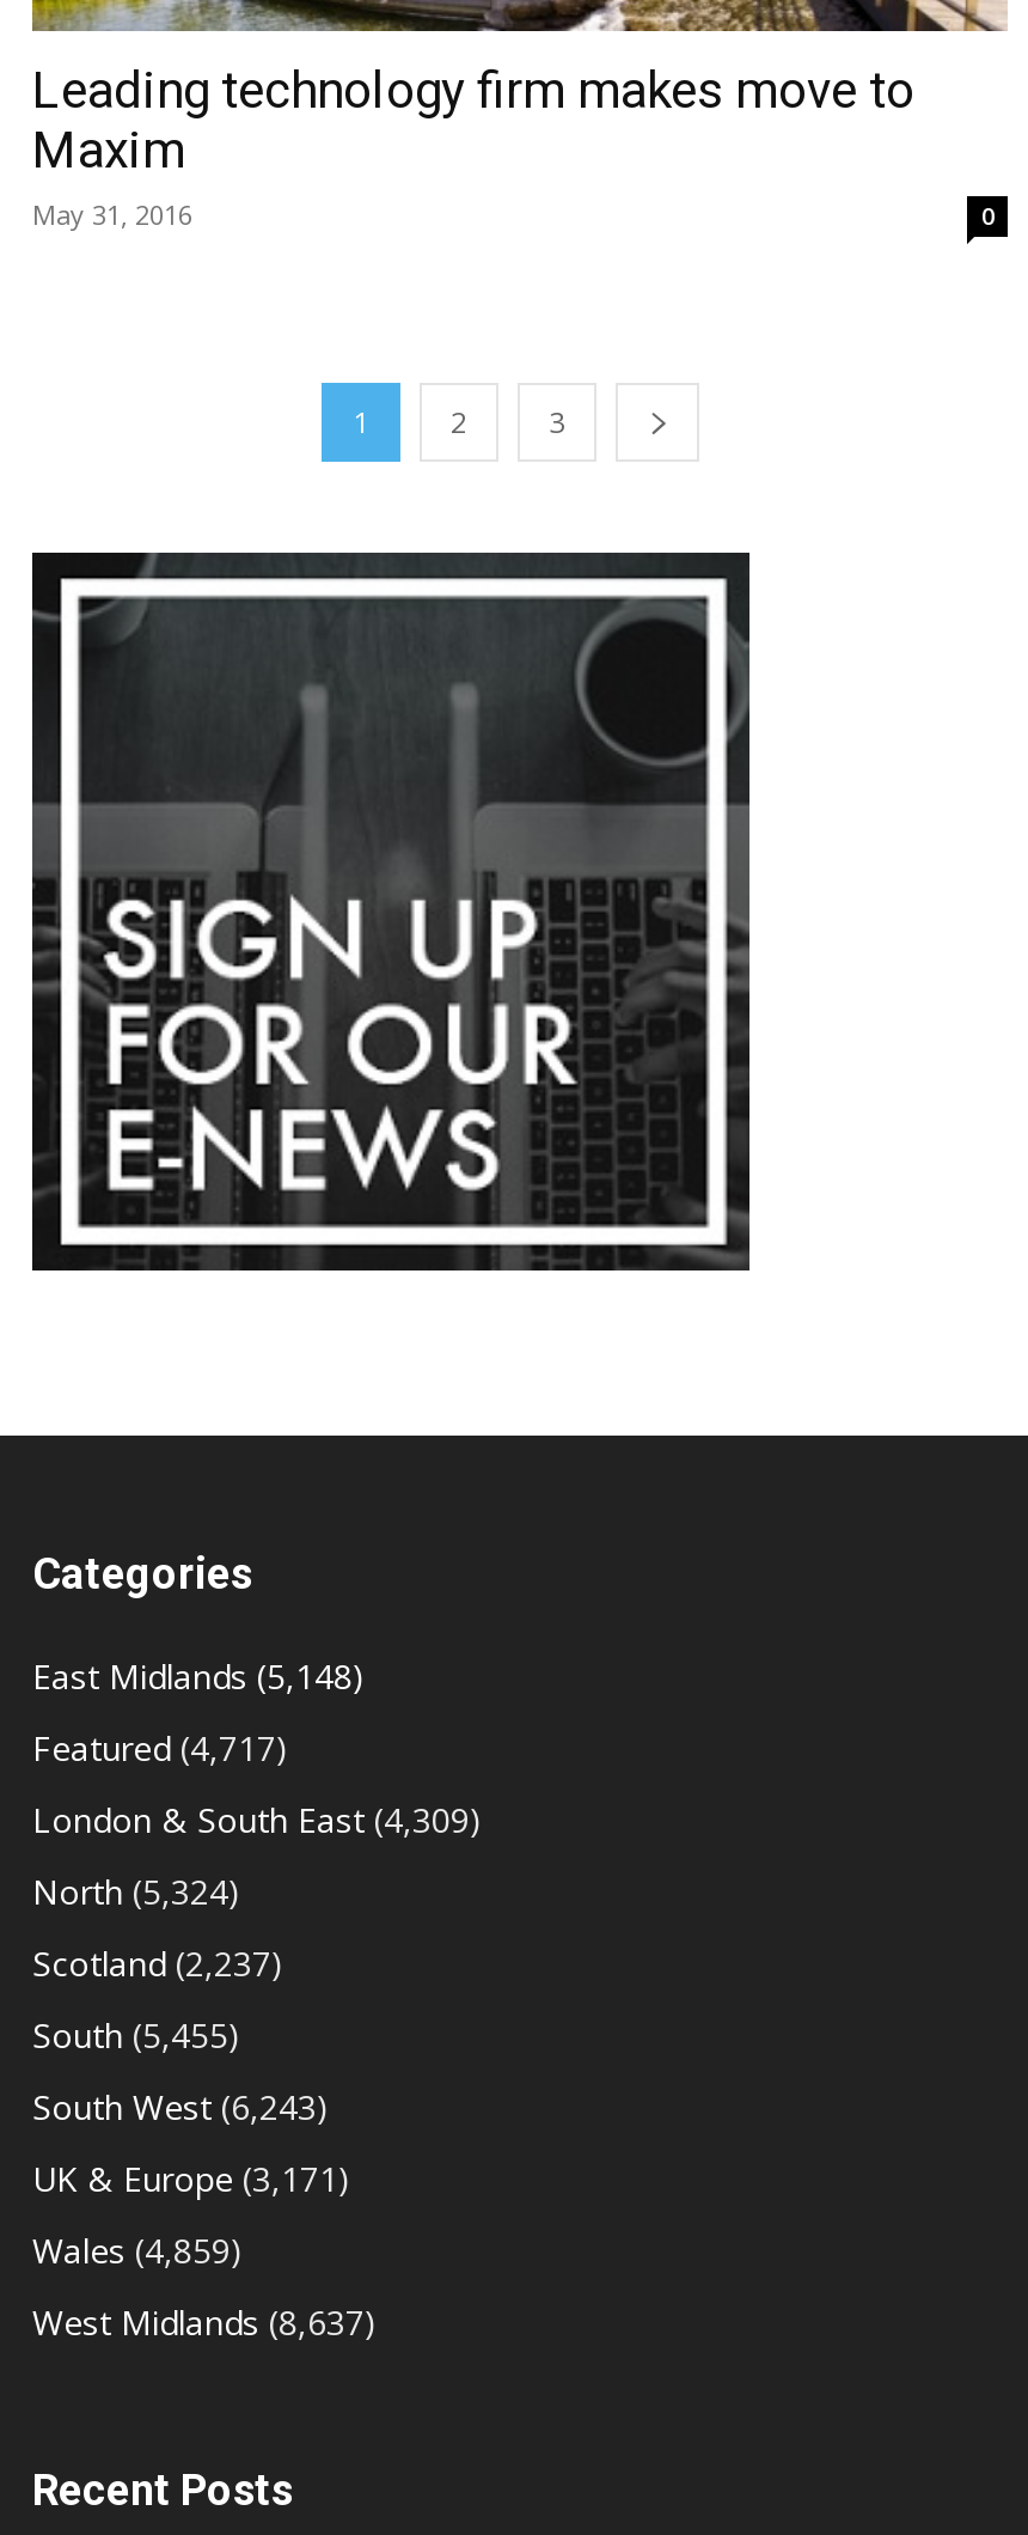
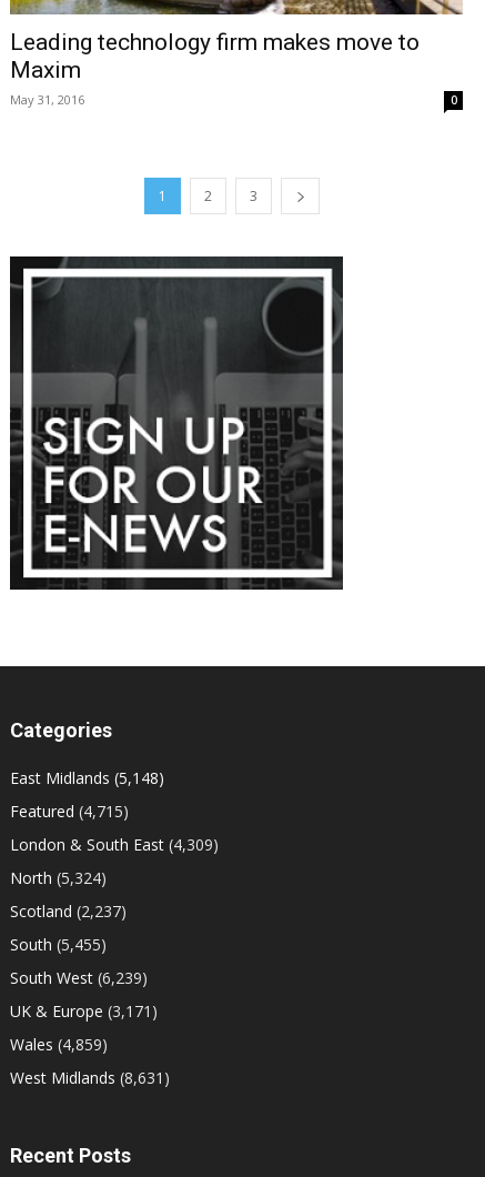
- Featured (4,717)
+ Featured (4,715)

- South West (6,243)
+ South West (6,239)

- West Midlands (8,637)
+ West Midlands (8,631)
